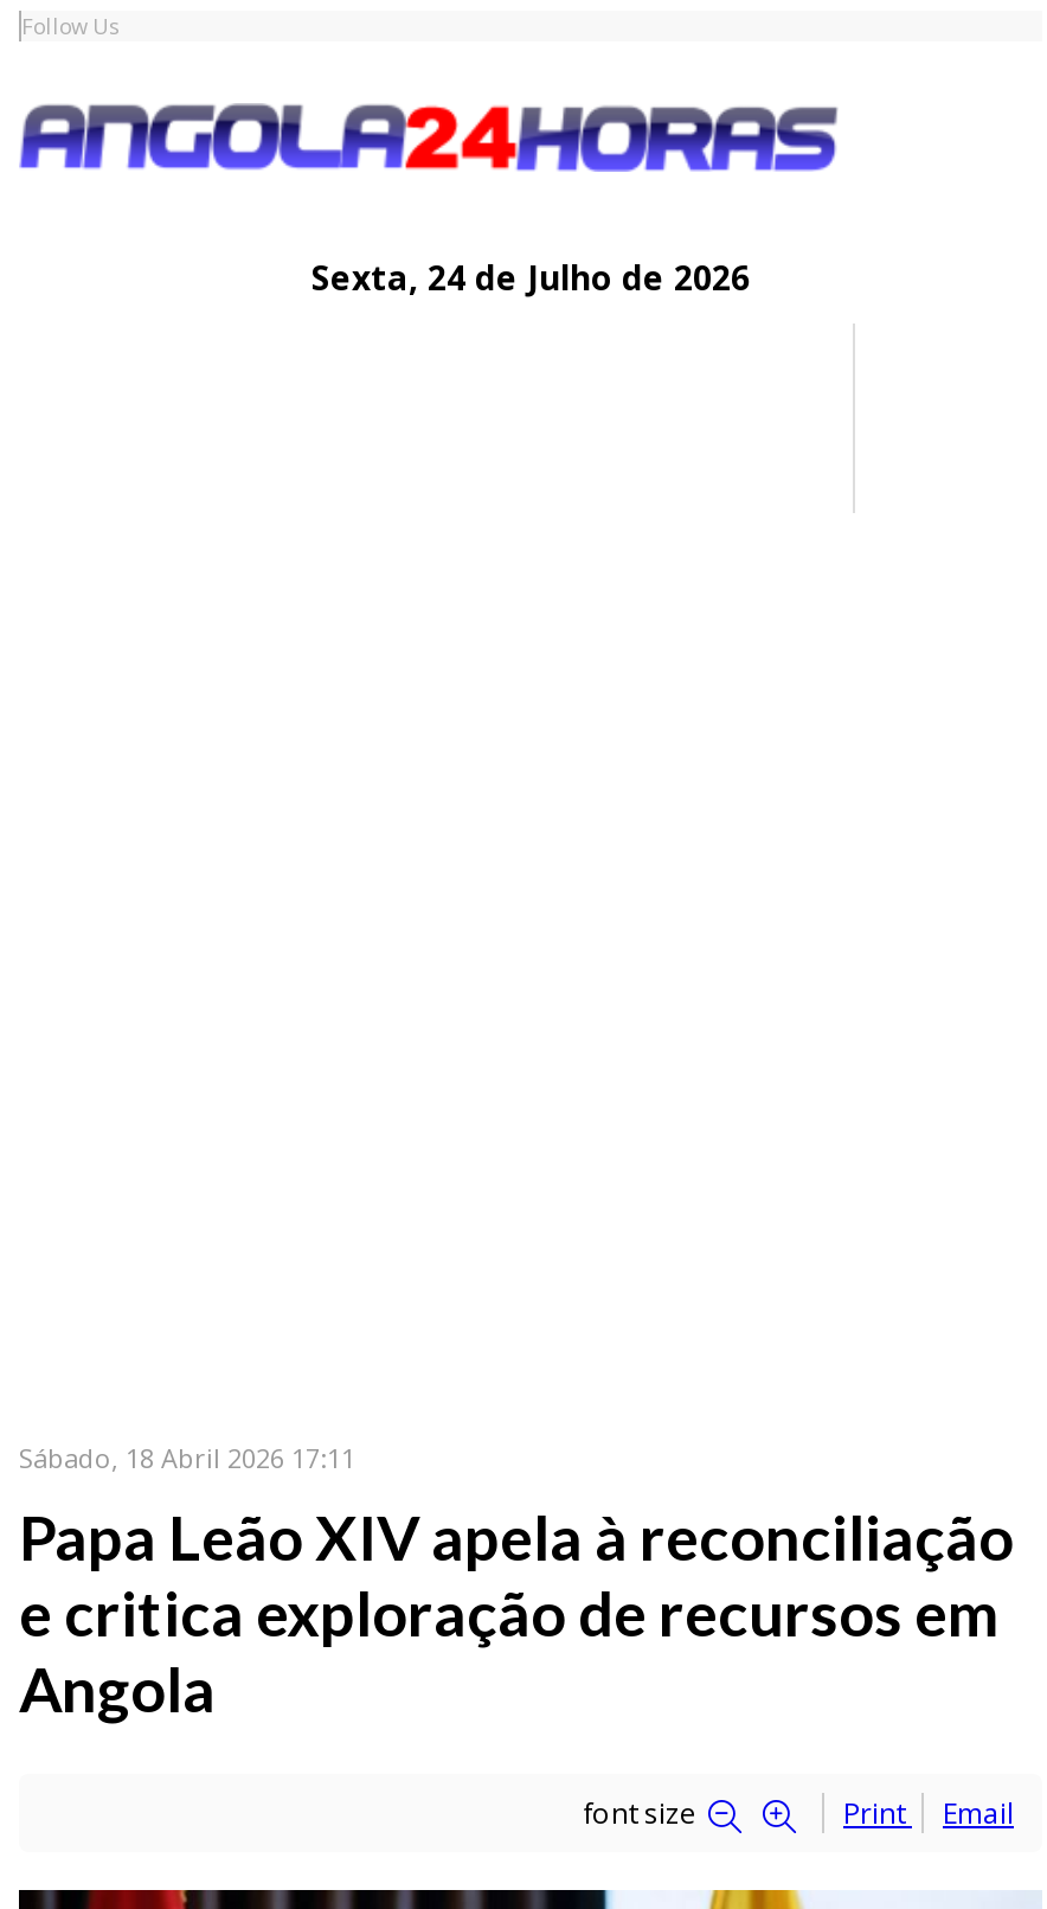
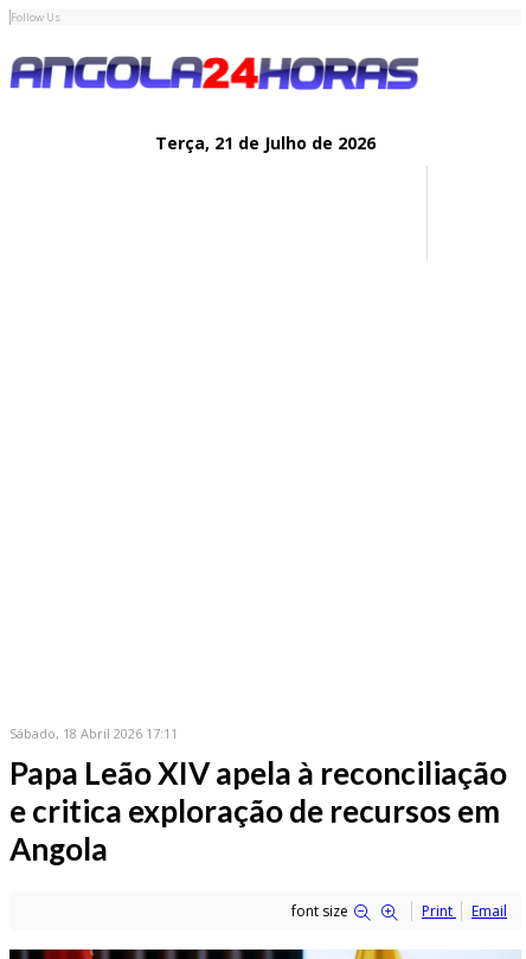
- Sexta, 24 de Julho de 2026
+ Terça, 21 de Julho de 2026
